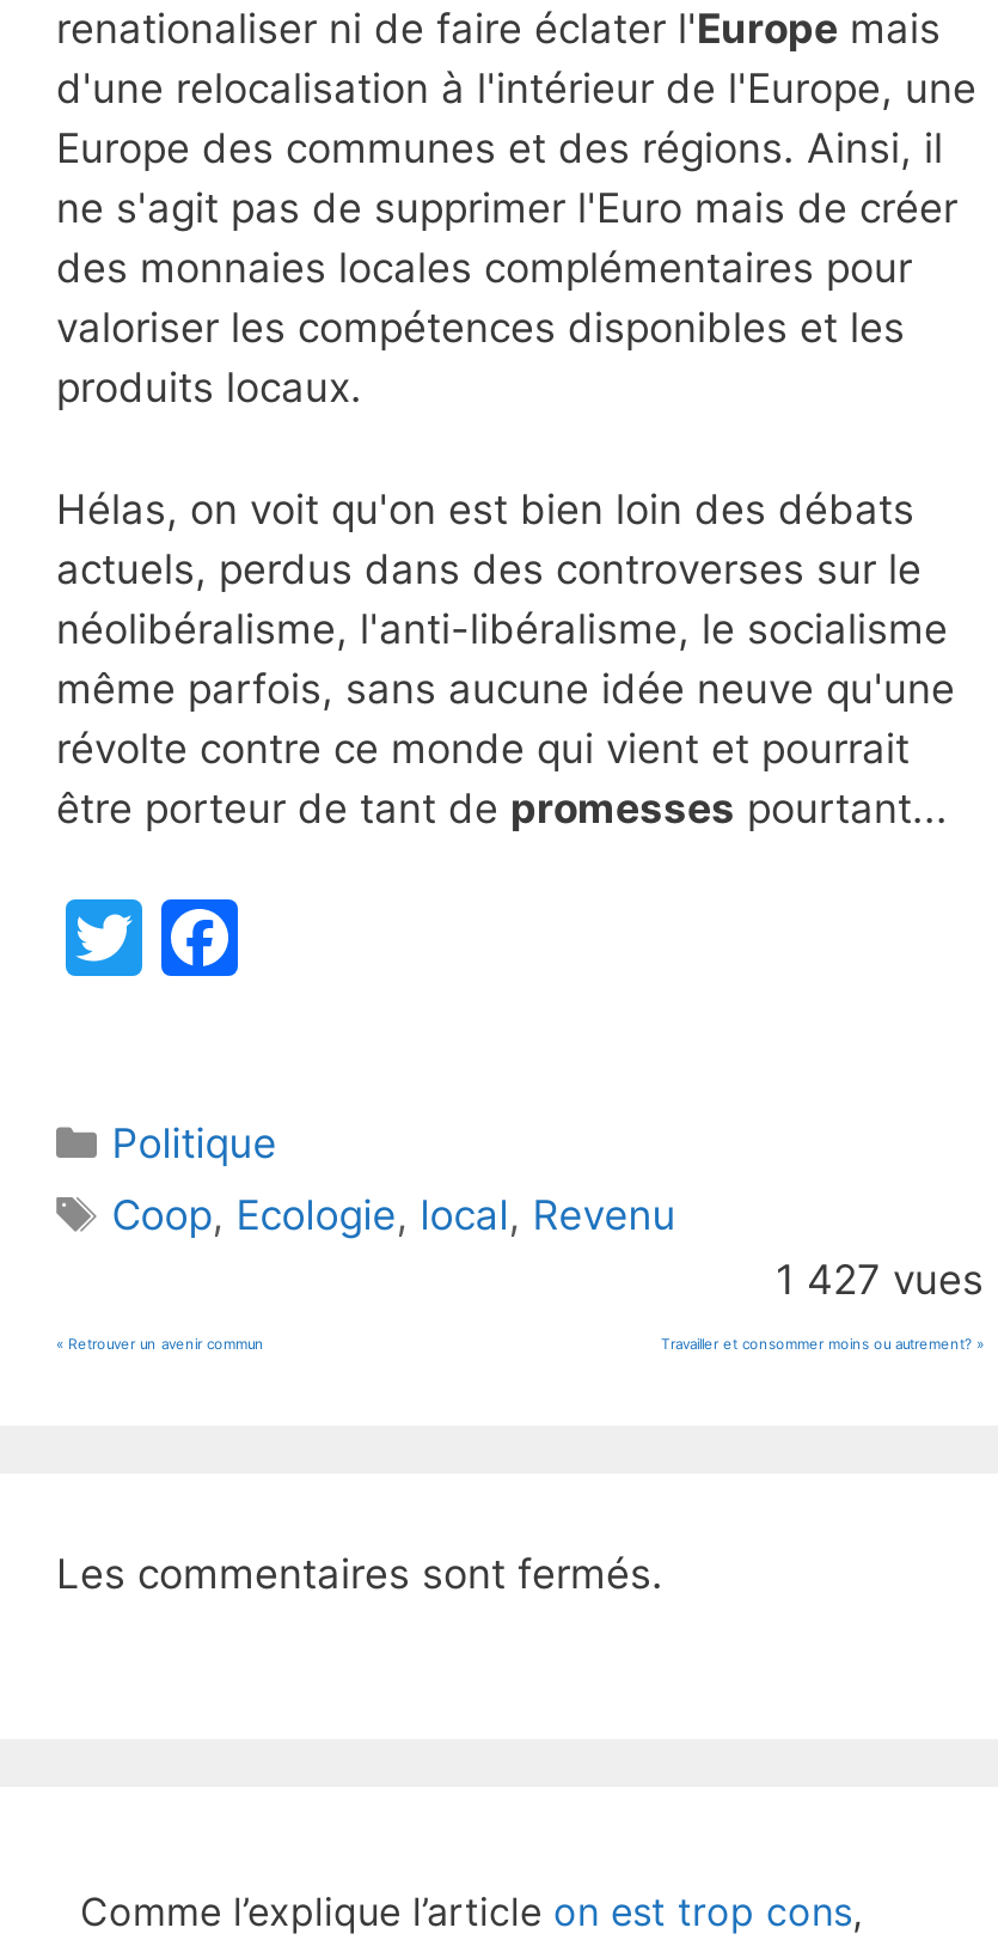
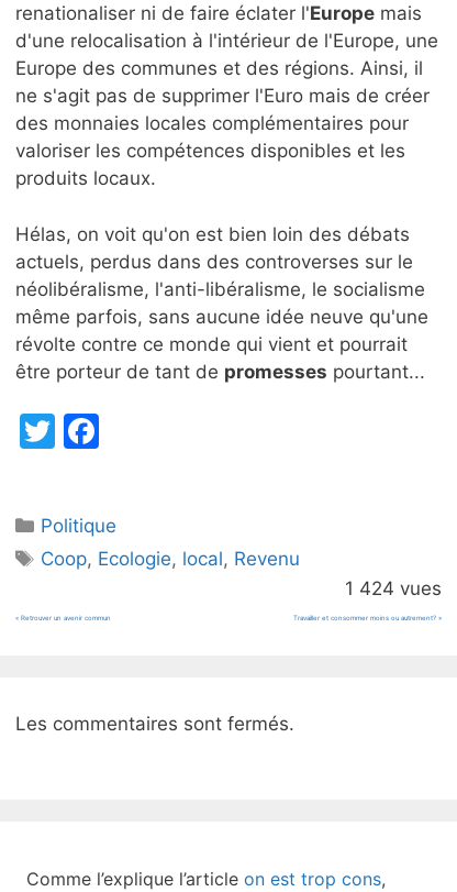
- 1 427 vues
+ 1 424 vues
